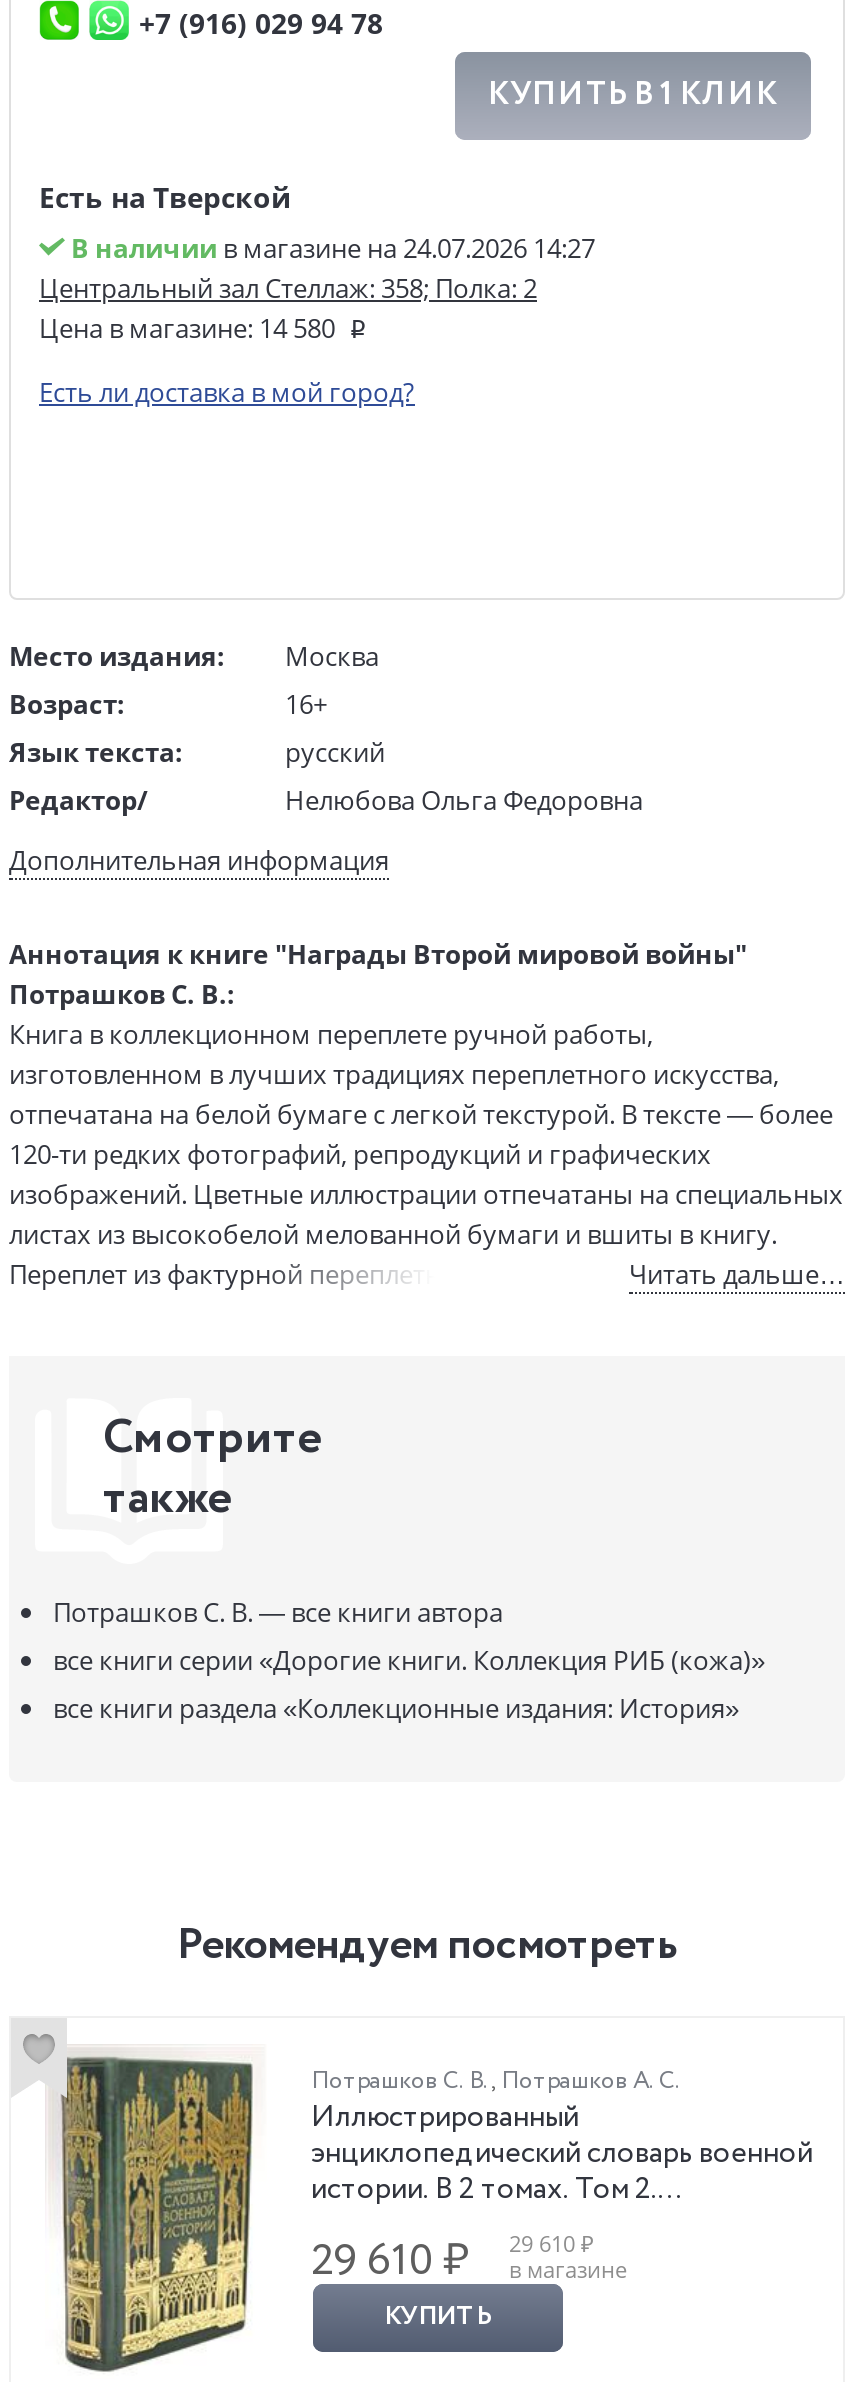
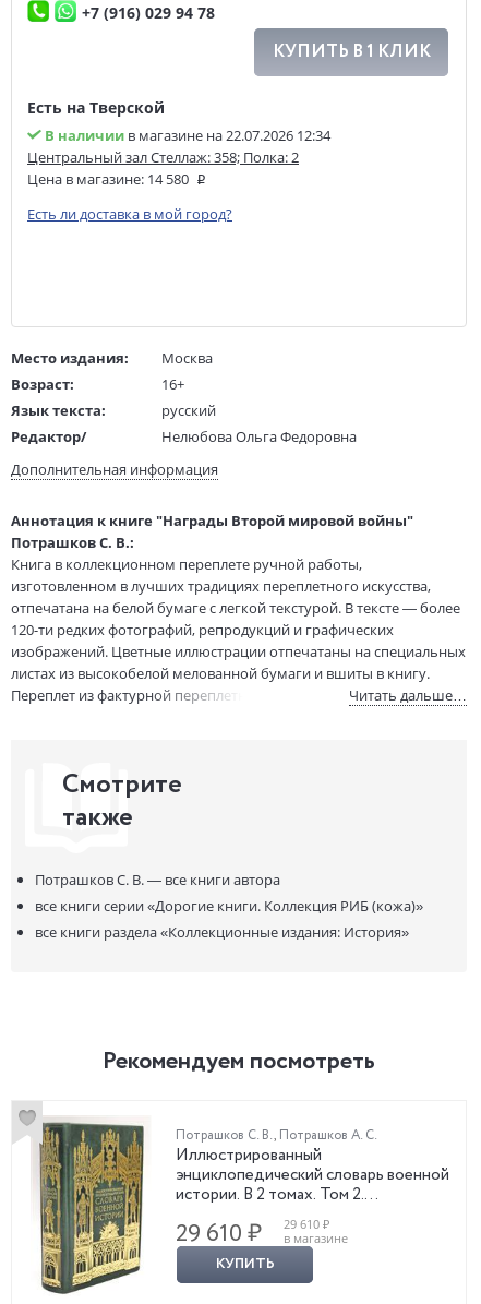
- В наличии в магазине на 24.07.2026 14:27
+ В наличии в магазине на 22.07.2026 12:34
